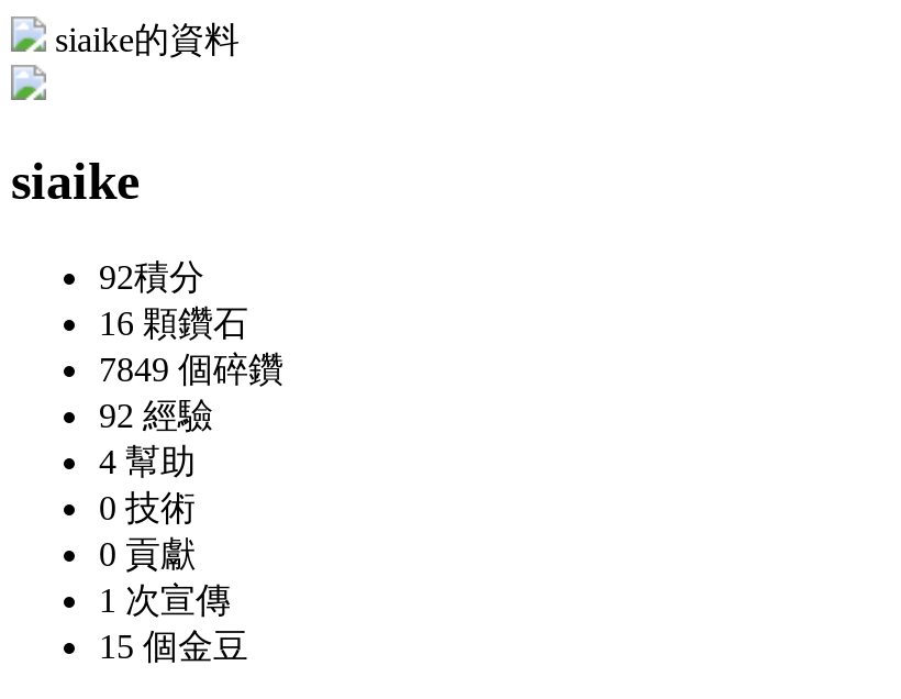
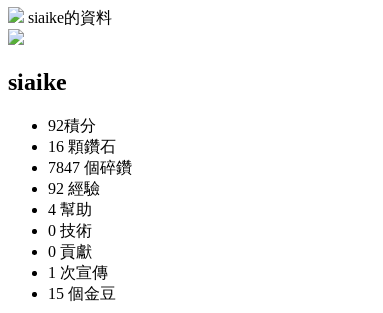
- 7849 個碎鑽
+ 7847 個碎鑽
